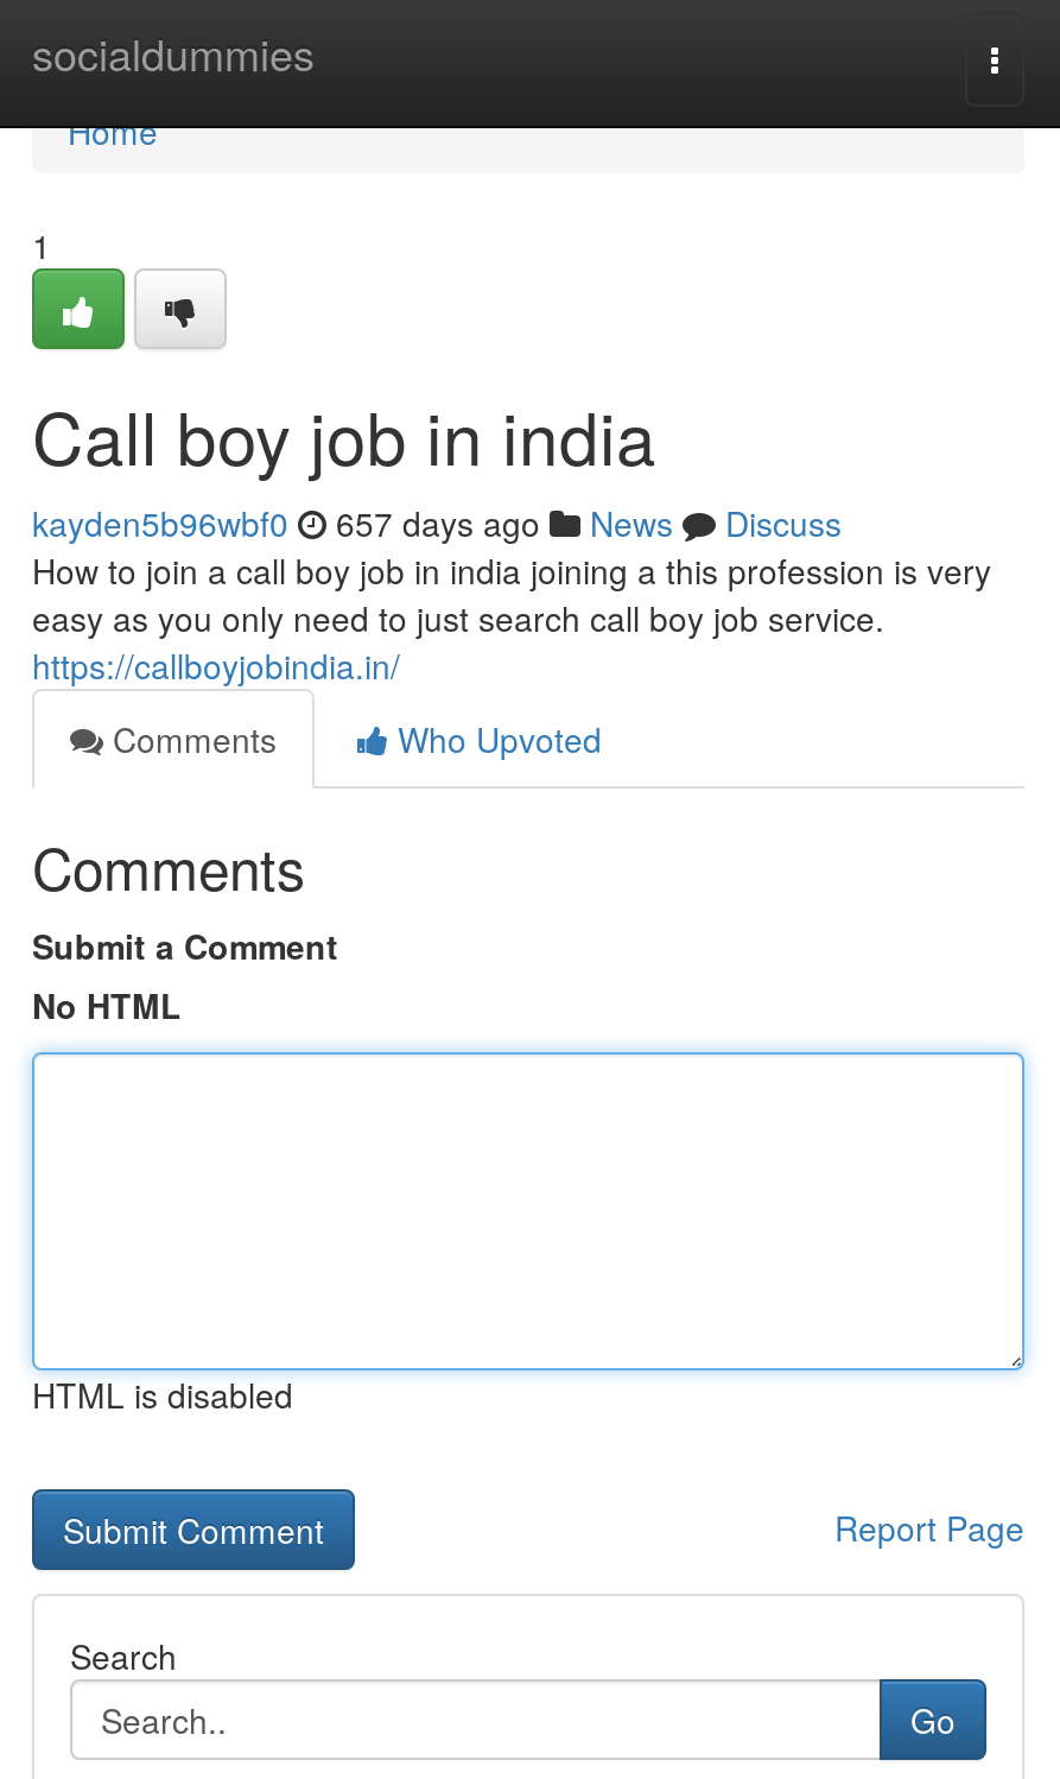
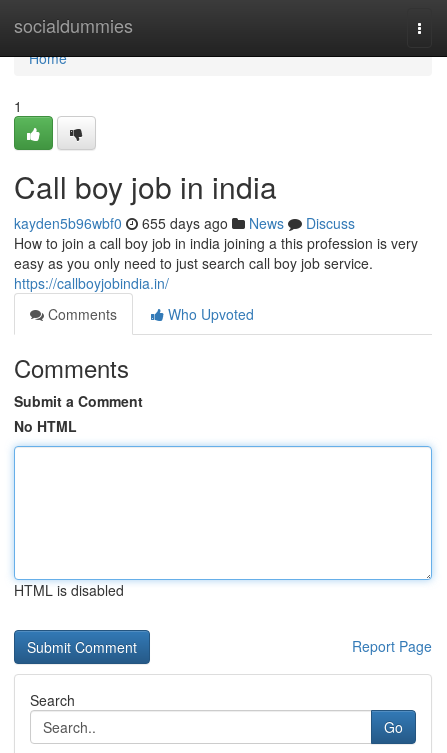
- kayden5b96wbf0 657 days ago News Discuss
+ kayden5b96wbf0 655 days ago News Discuss
